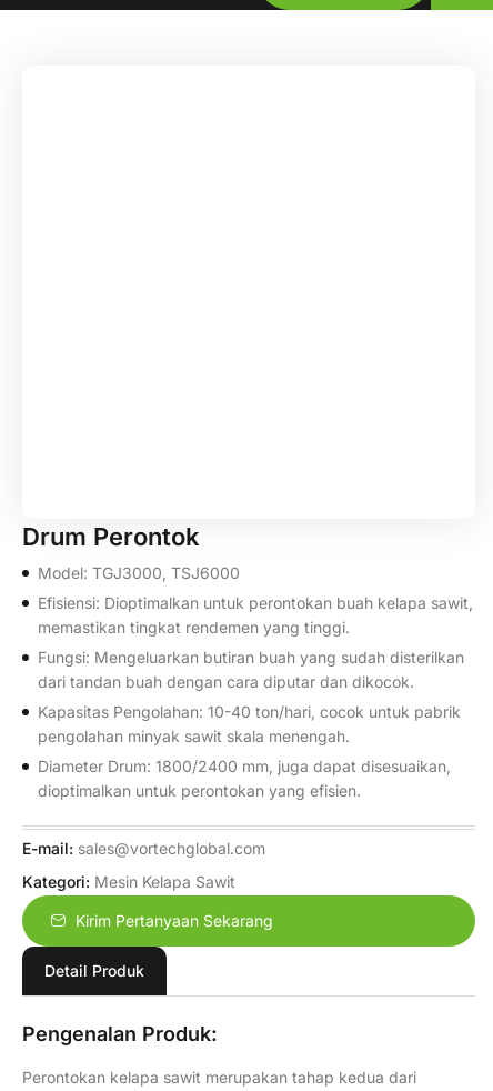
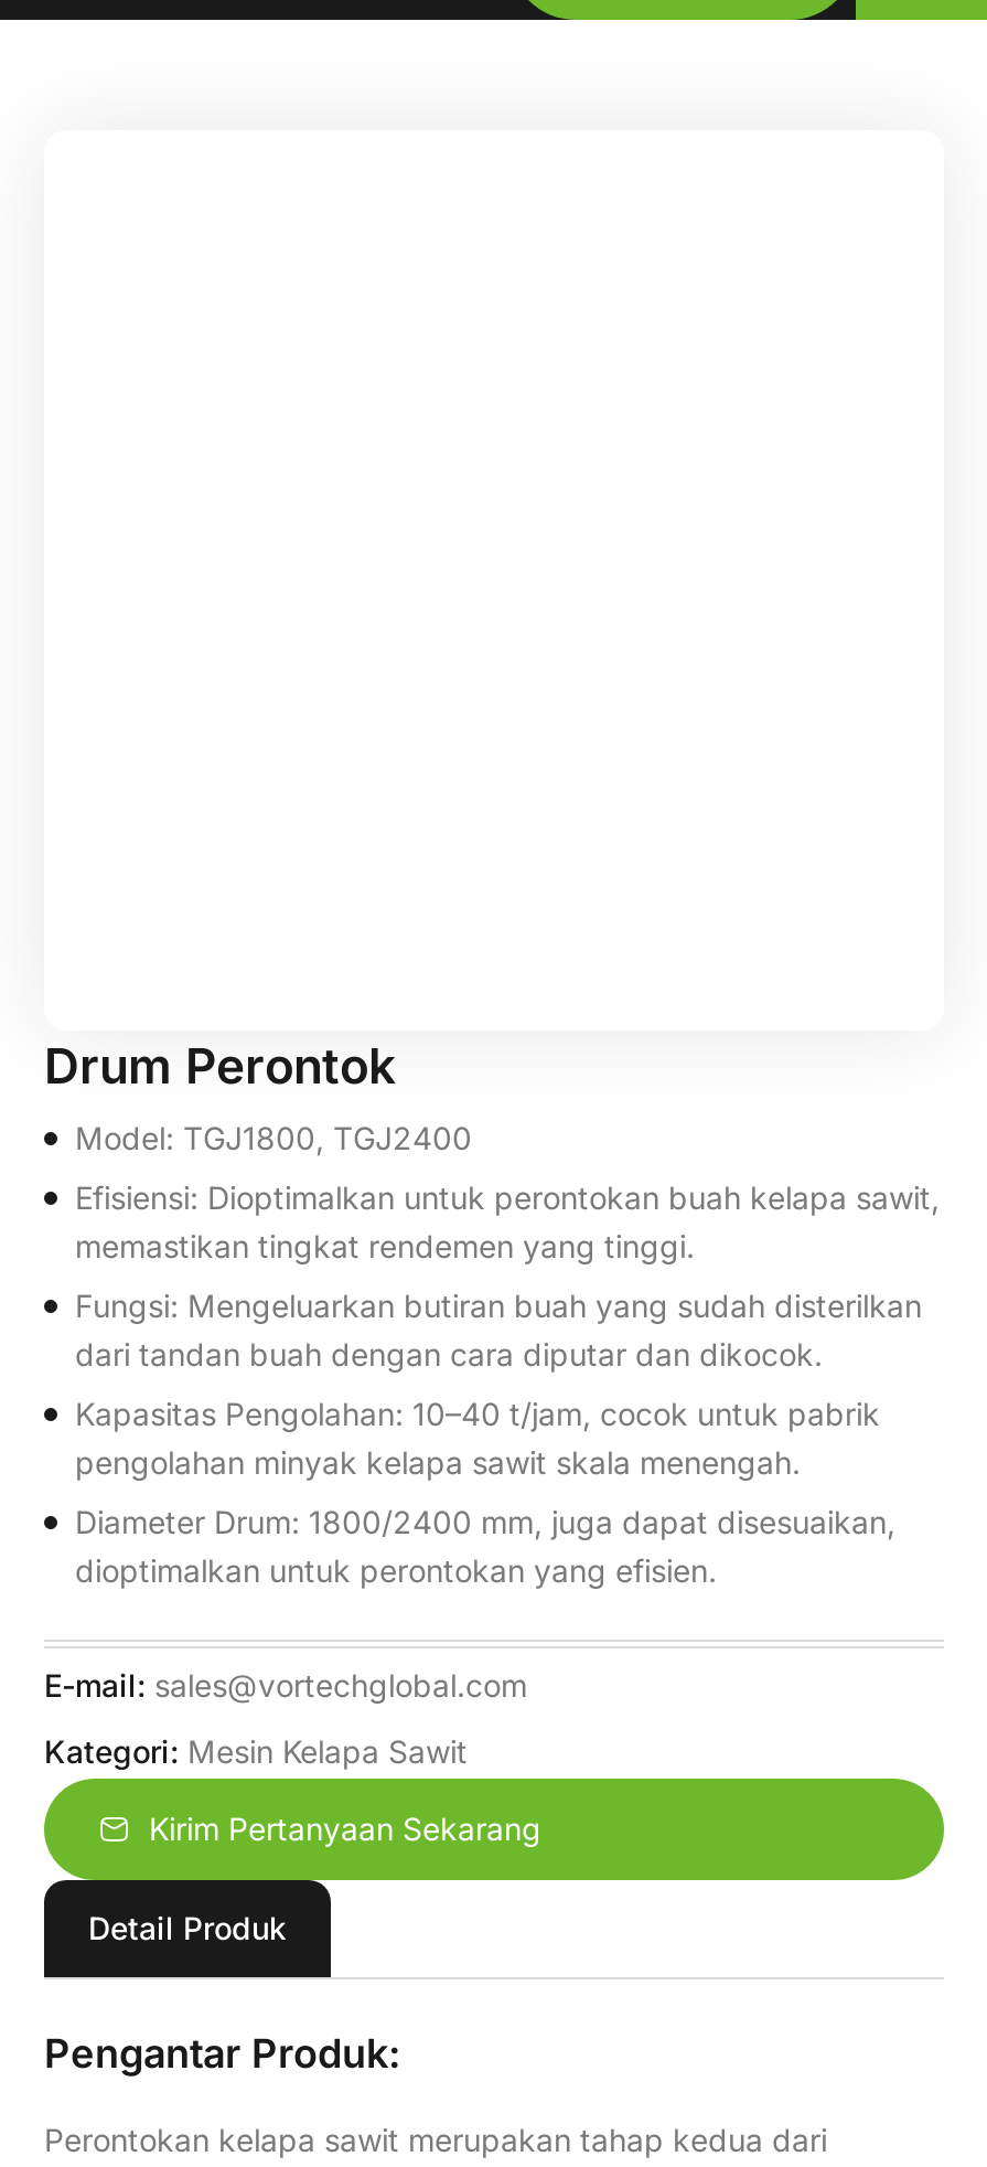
- Model: TGJ3000, TSJ6000
+ Model: TGJ1800, TGJ2400

- Kapasitas Pengolahan: 10-40 ton/hari, cocok untuk pabrik
- pengolahan minyak sawit skala menengah.
+ Kapasitas Pengolahan: 10–40 t/jam, cocok untuk pabrik
+ pengolahan minyak kelapa sawit skala menengah.

- Pengenalan Produk:
+ Pengantar Produk:
